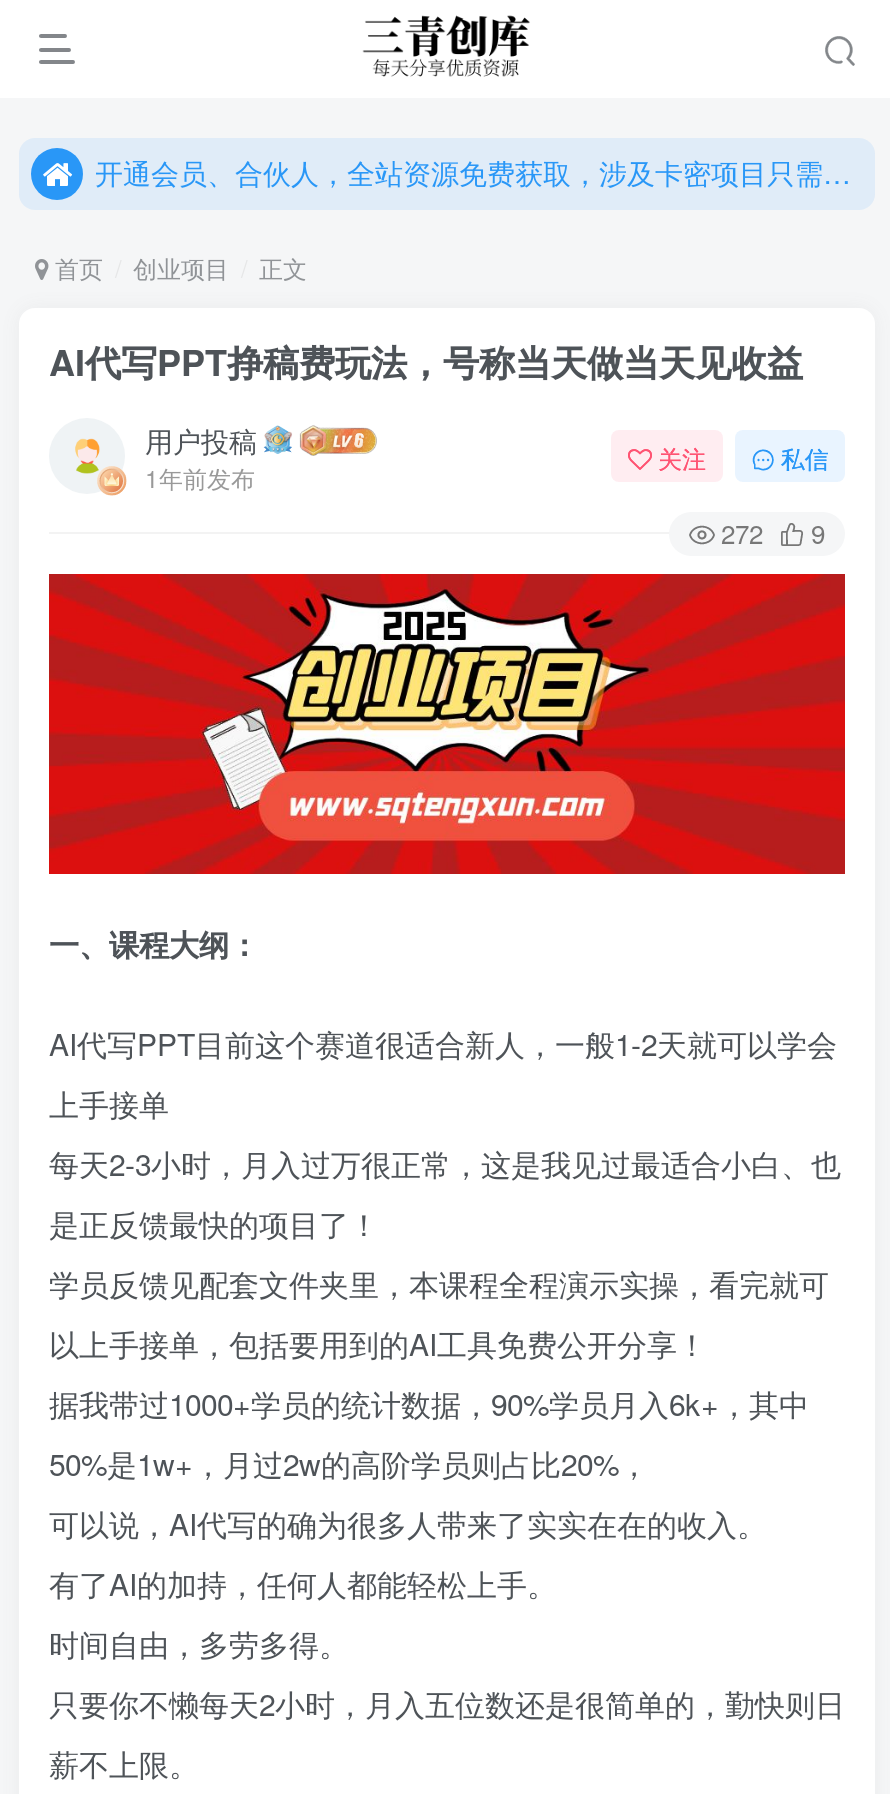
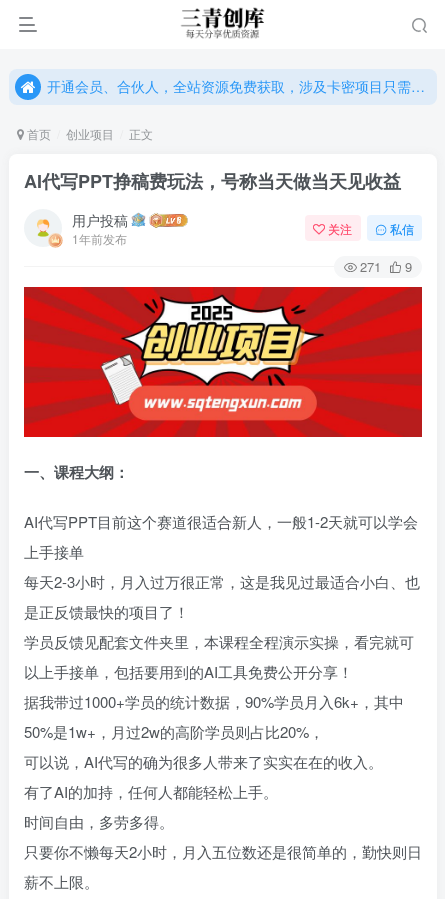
- 272 9
+ 271 9
